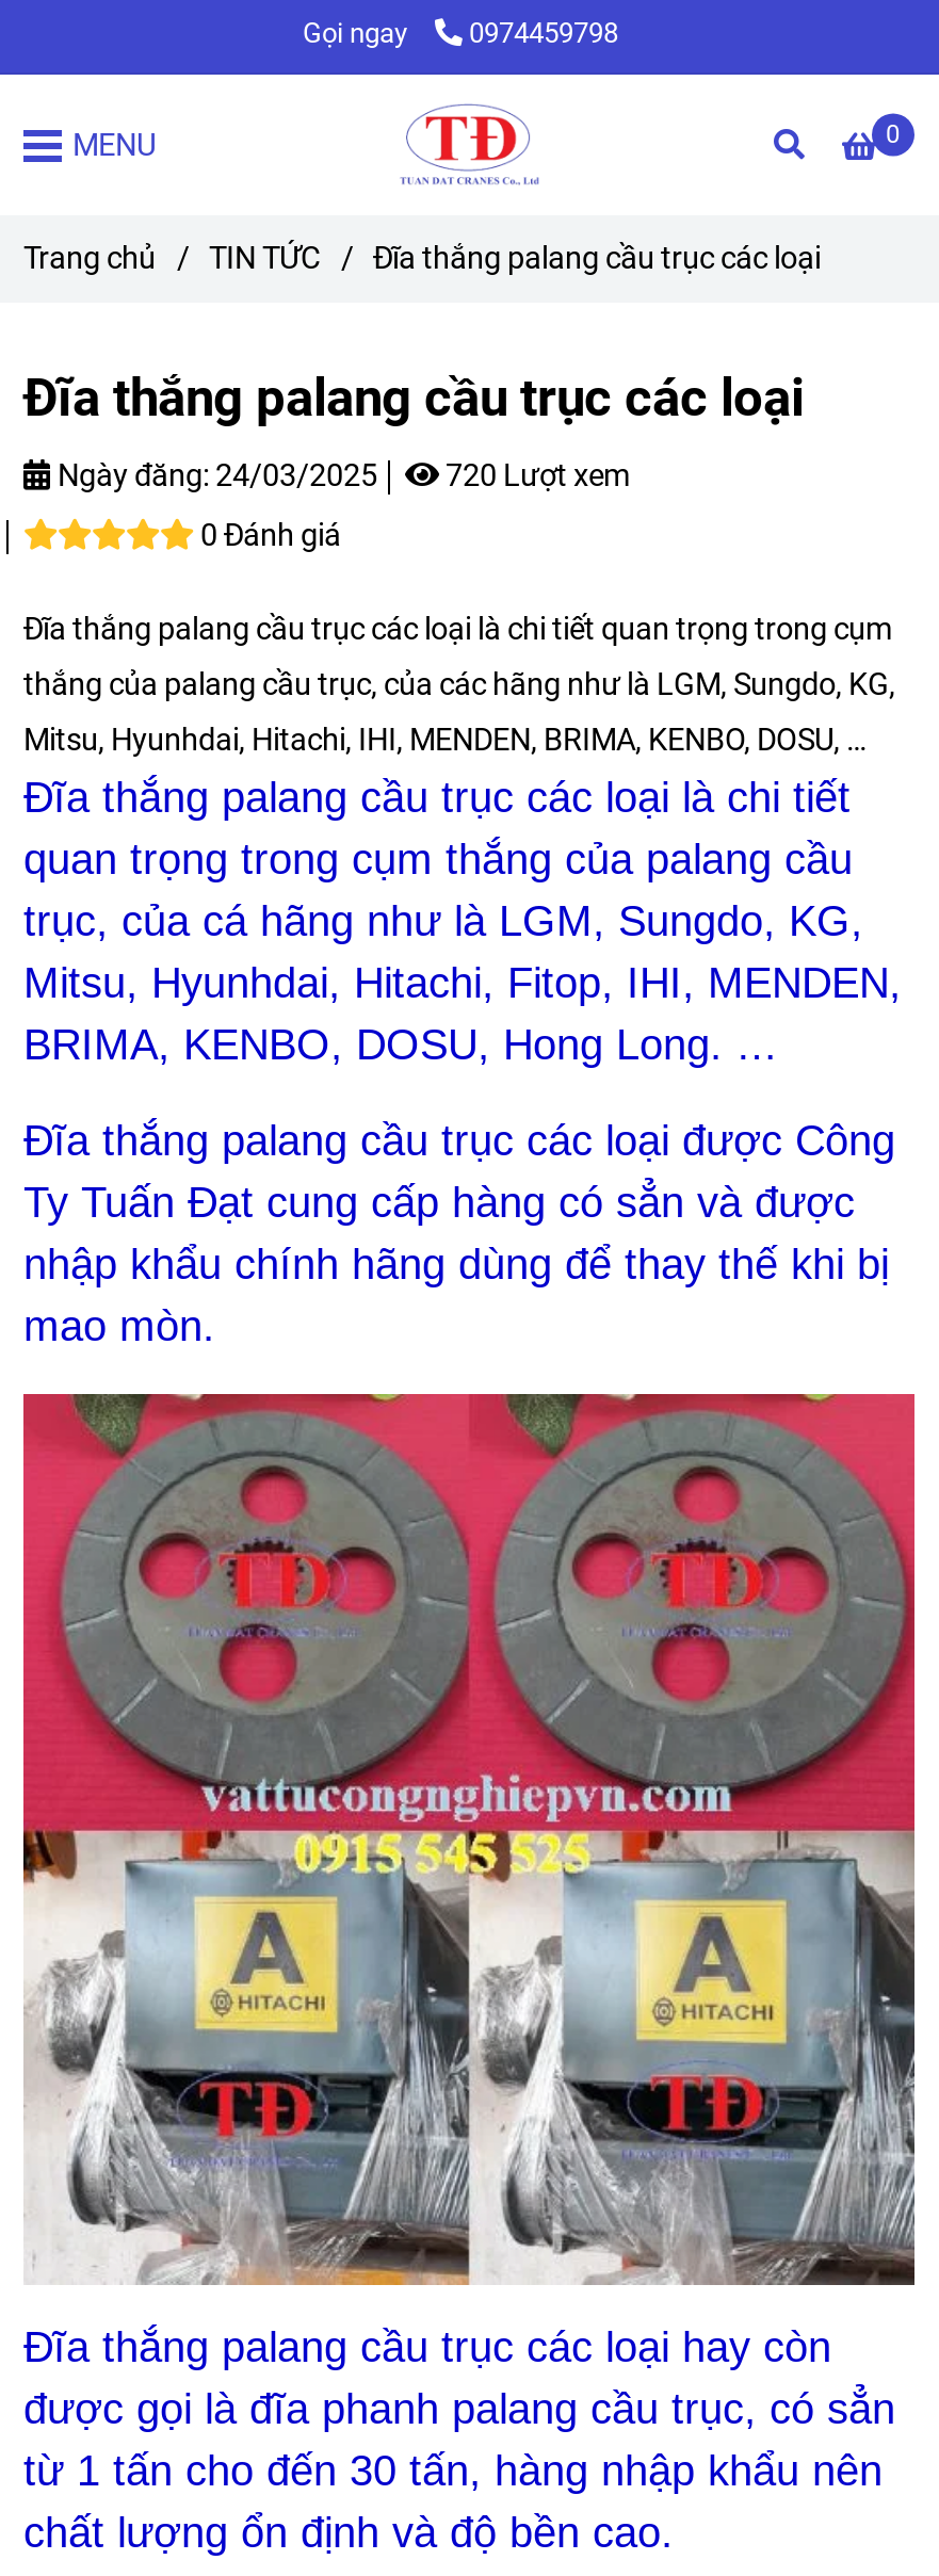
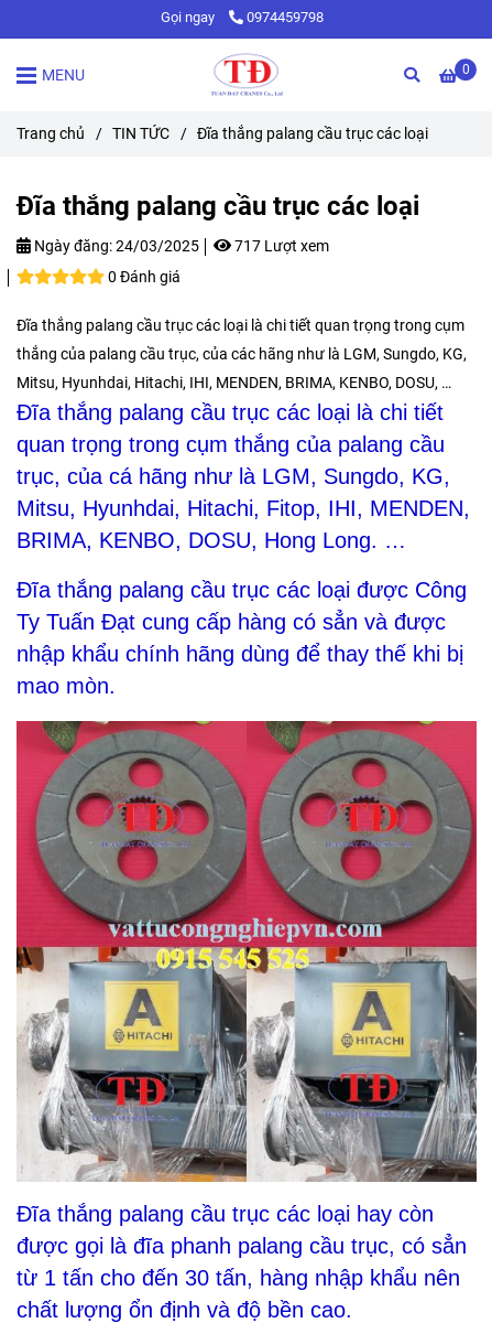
- Ngày đăng: 24/03/2025 720 Lượt xem
+ Ngày đăng: 24/03/2025 717 Lượt xem
